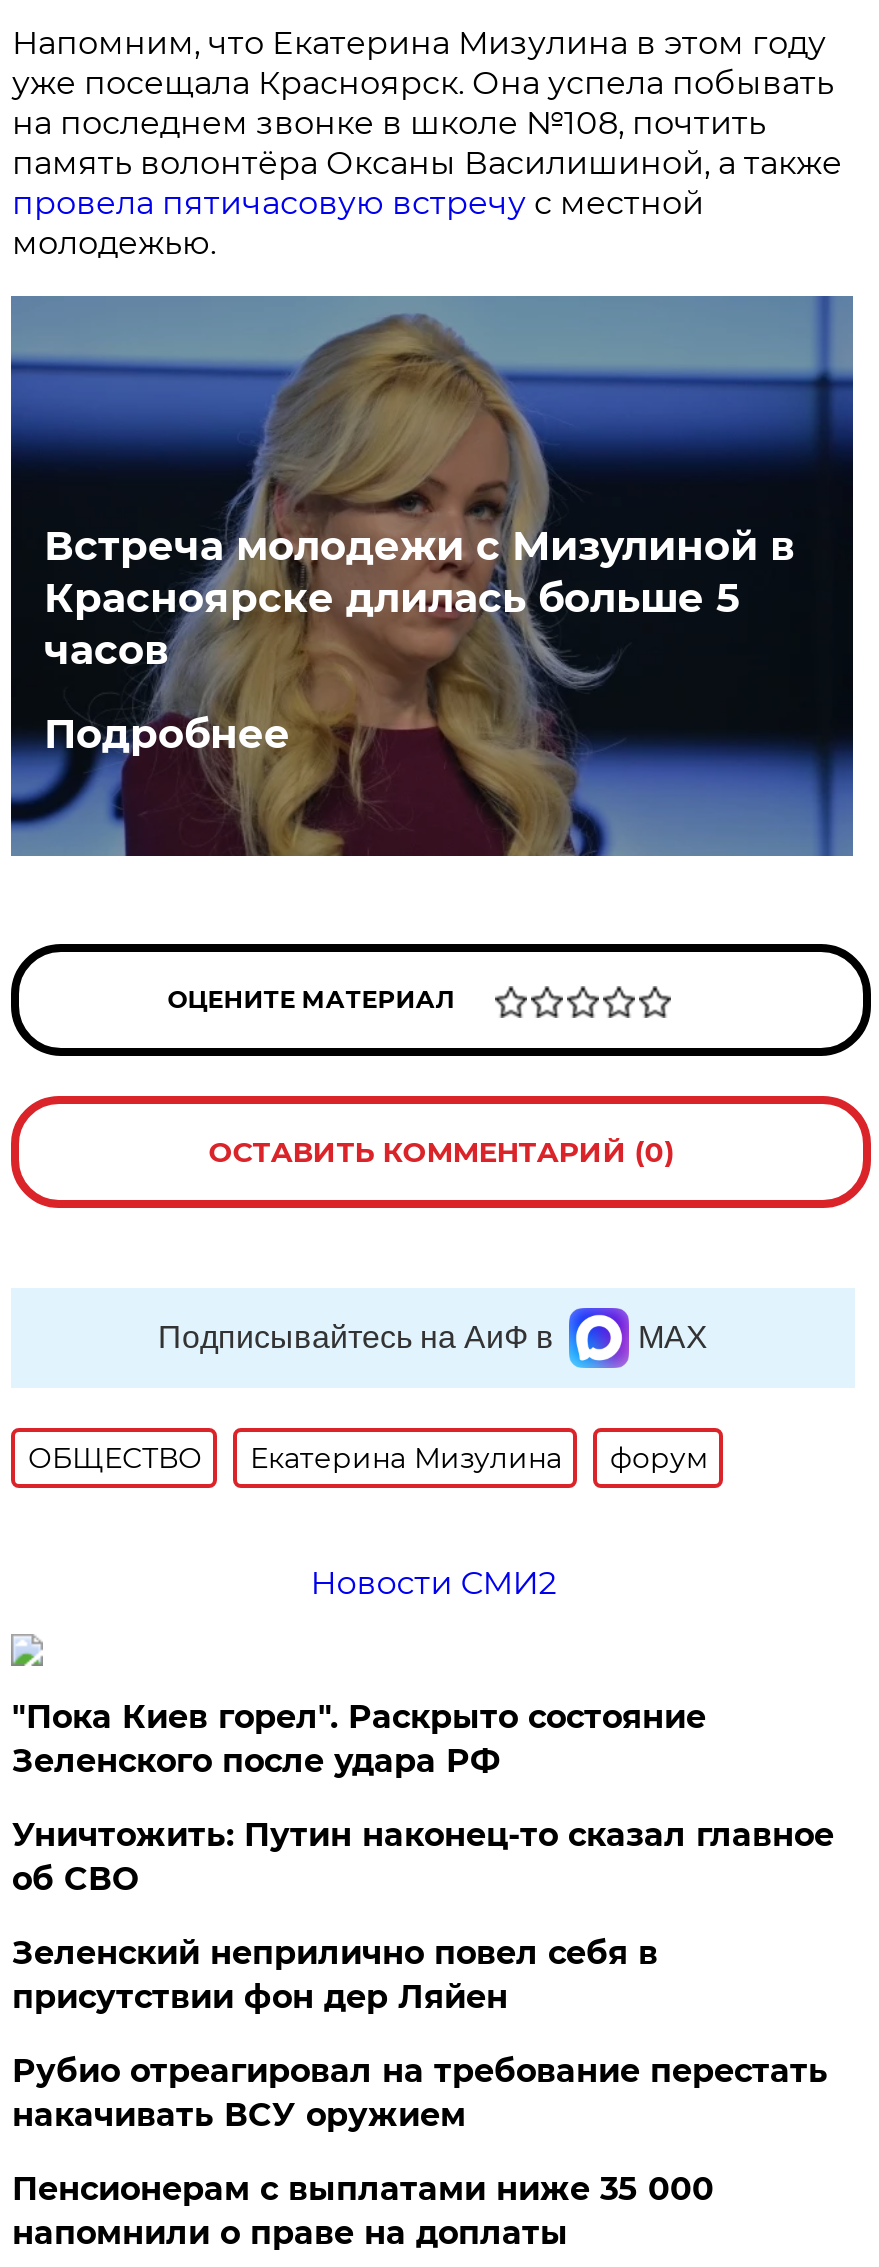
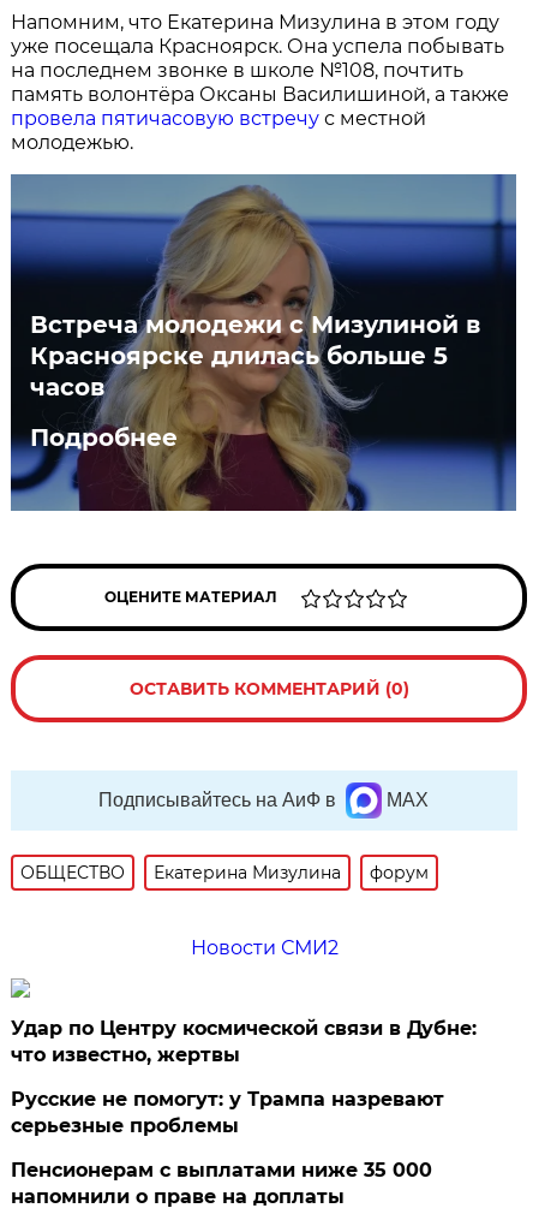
- "Пока Киев горел". Раскрыто состояние
- Зеленского после удара РФ
- Уничтожить: Путин наконец-то сказал главное
- об СВО
- Зеленский неприлично повел cебя в
- присутствии фон дер Ляйен
- Рубио отреагировал на требование перестать
- накачивать ВСУ оружием
+ Удар по Центру космической связи в Дубне:
+ что известно, жертвы
+ Русские не помогут: у Трампа назревают
+ серьезные проблемы
